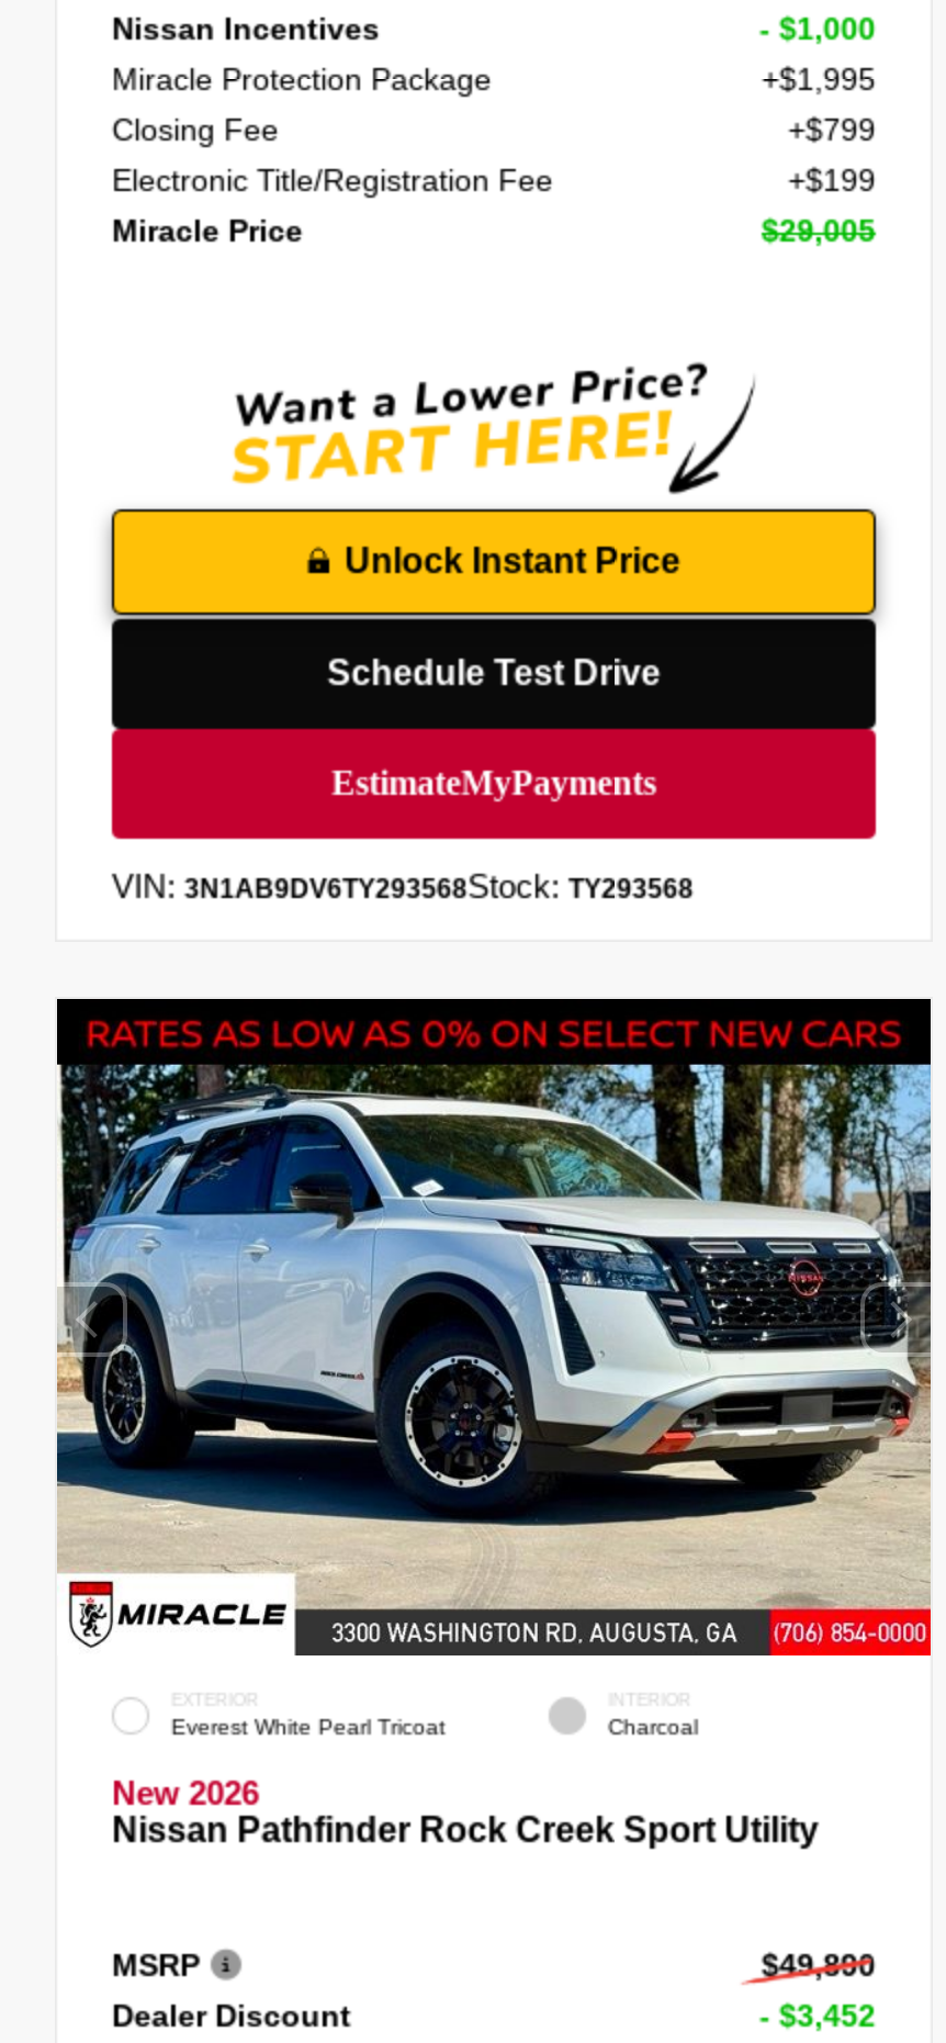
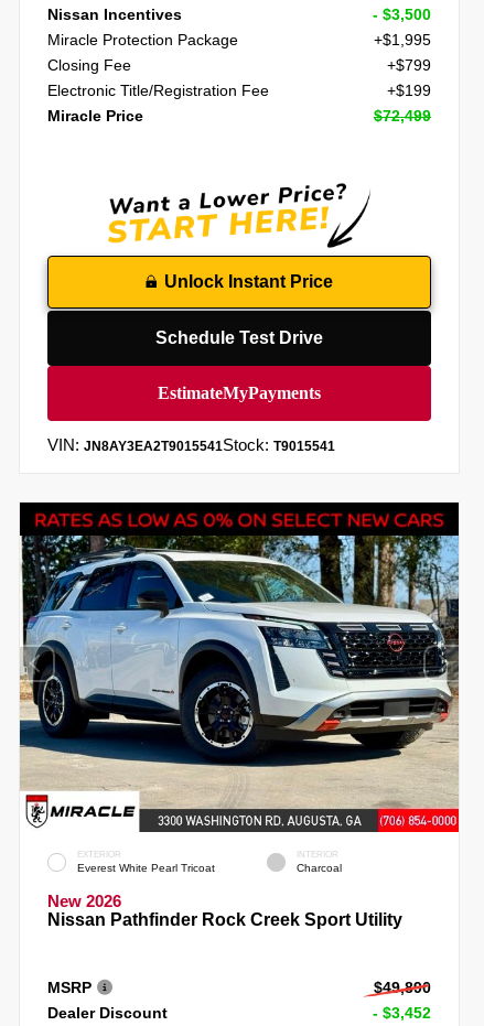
- - $1,000
+ - $3,500

- $29,005
+ $72,499

- VIN: 3N1AB9DV6TY293568Stock: TY293568
+ VIN: JN8AY3EA2T9015541Stock: T9015541
